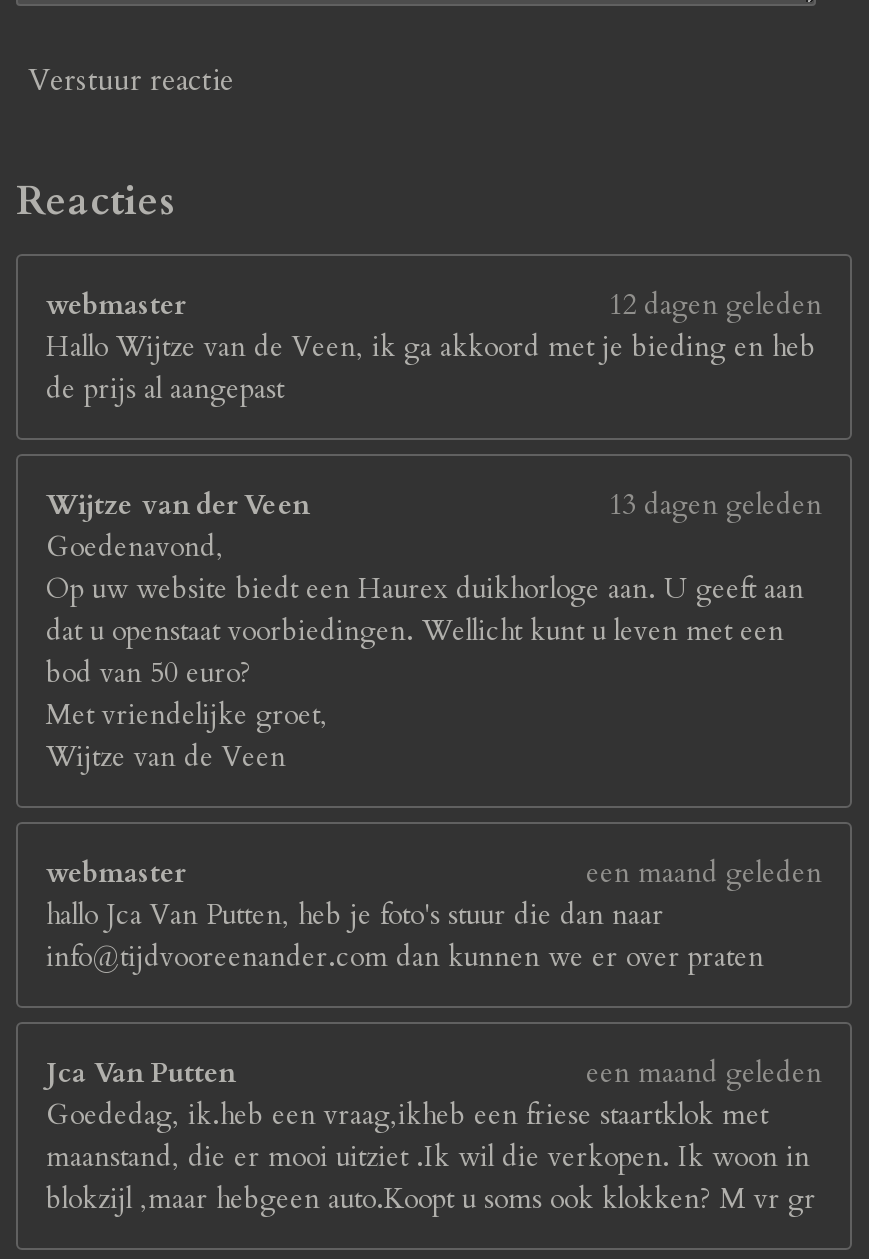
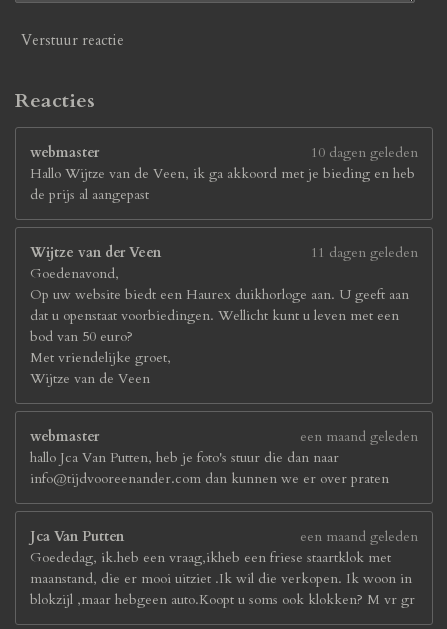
- 12 dagen geleden
+ 10 dagen geleden

- 13 dagen geleden
+ 11 dagen geleden
